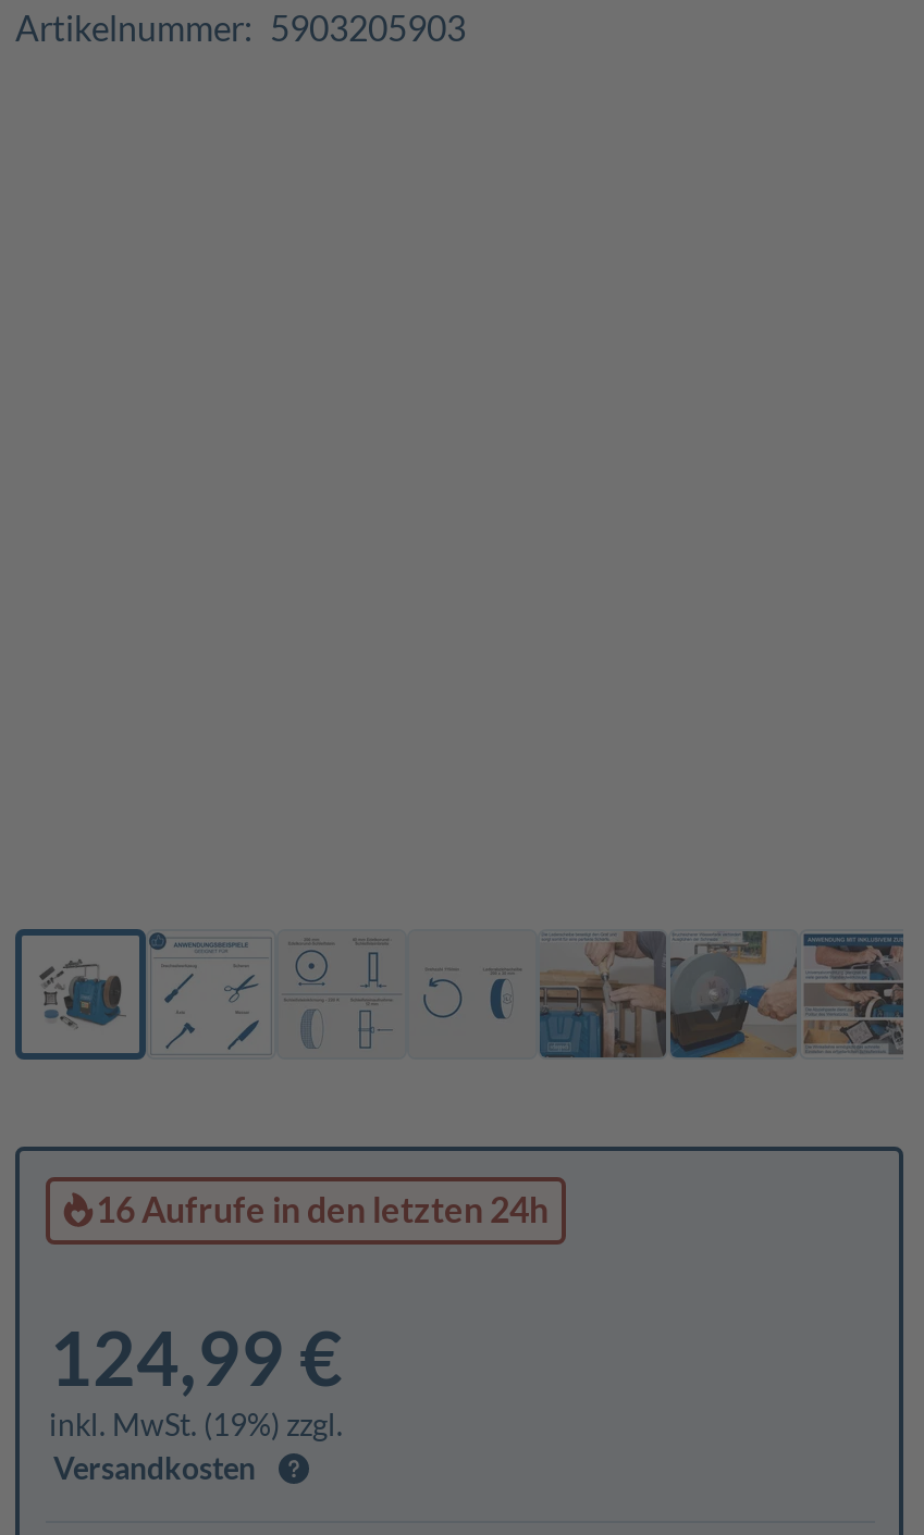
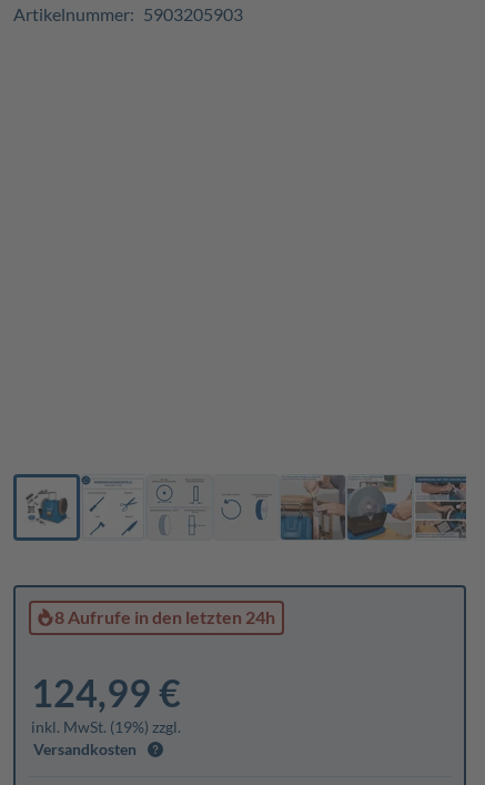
- 16 Aufrufe in den letzten 24h
+ 8 Aufrufe in den letzten 24h
